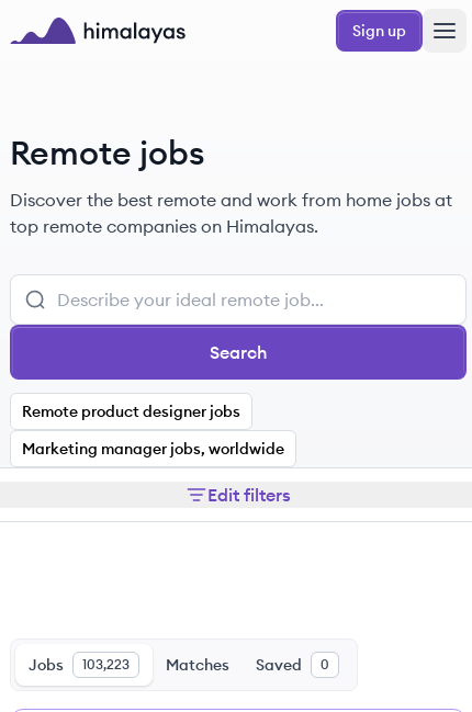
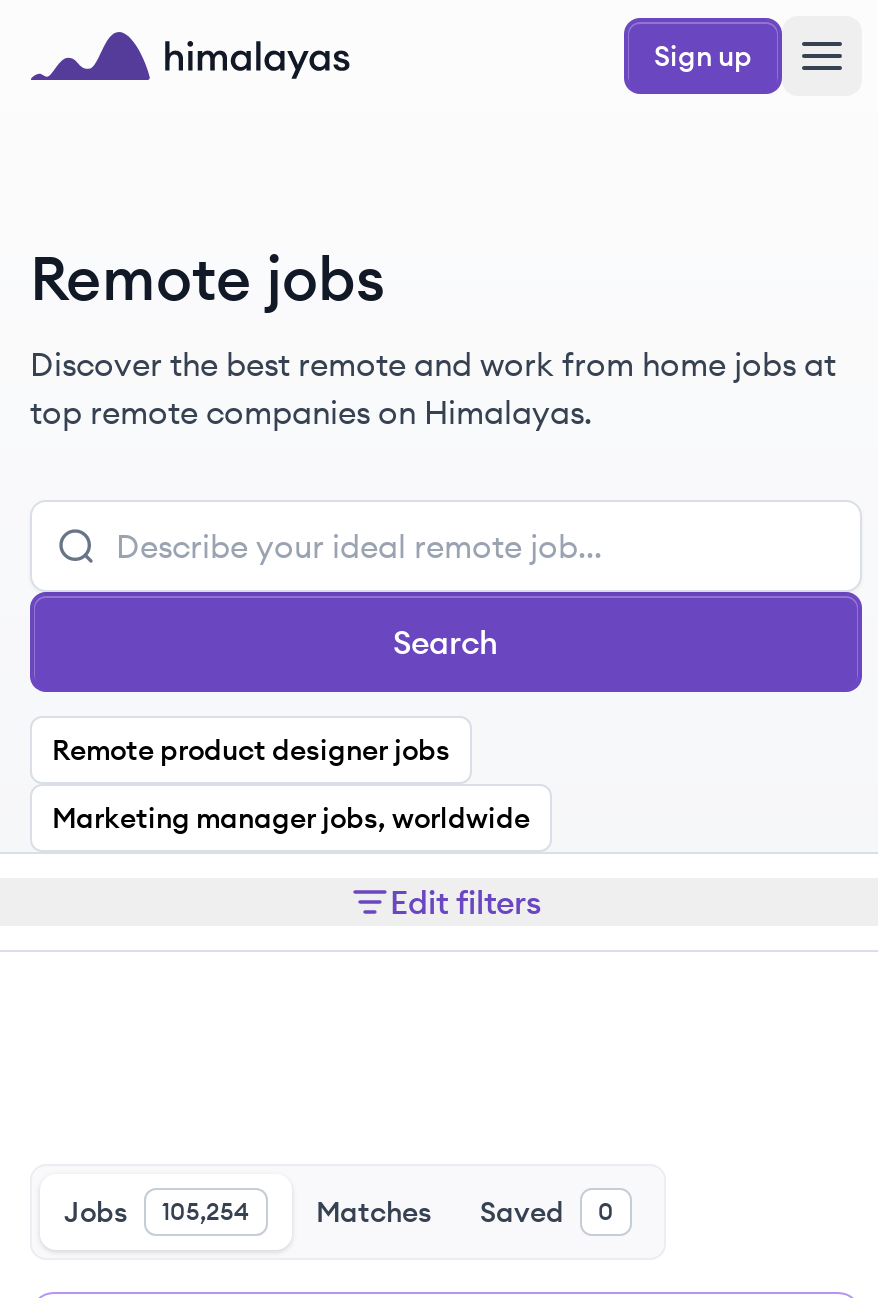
- Jobs 103,223
+ Jobs 105,254
